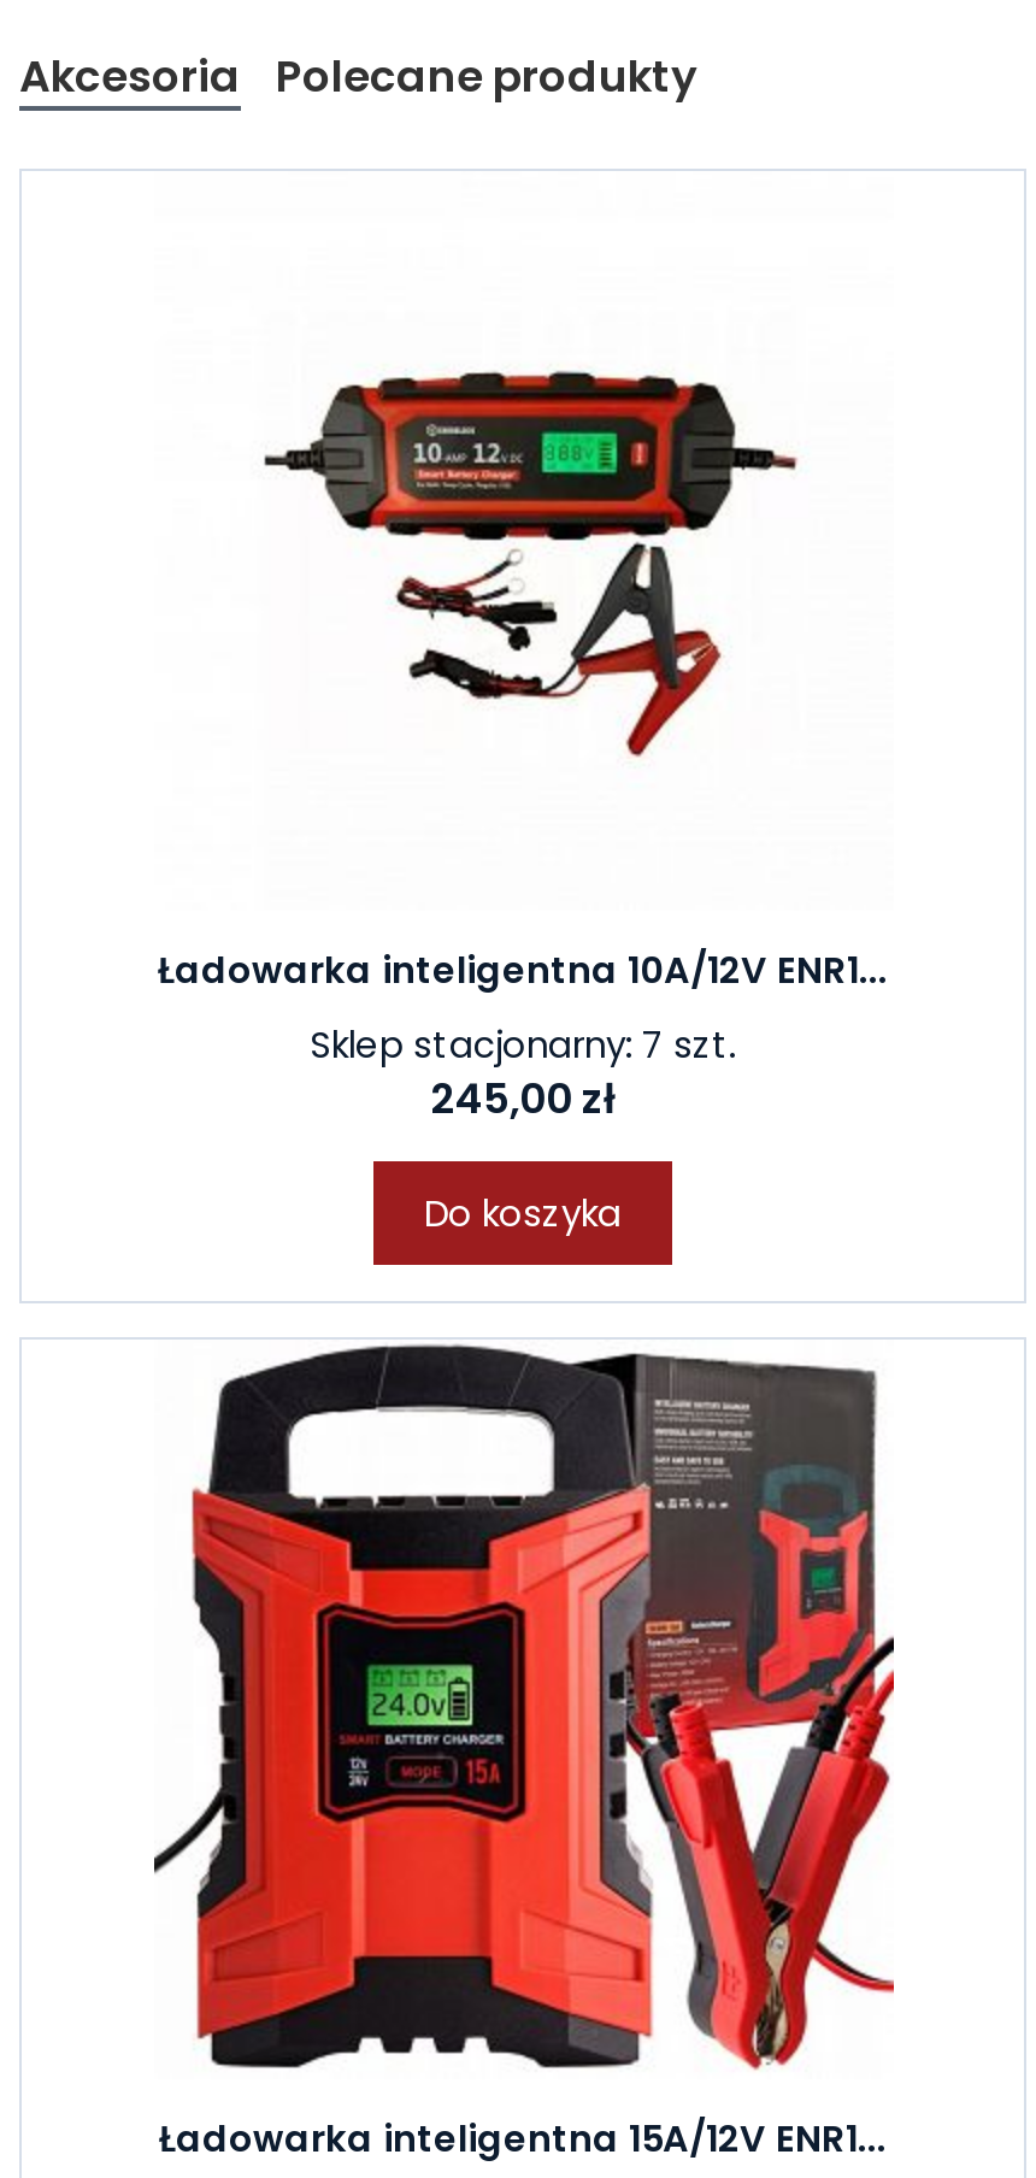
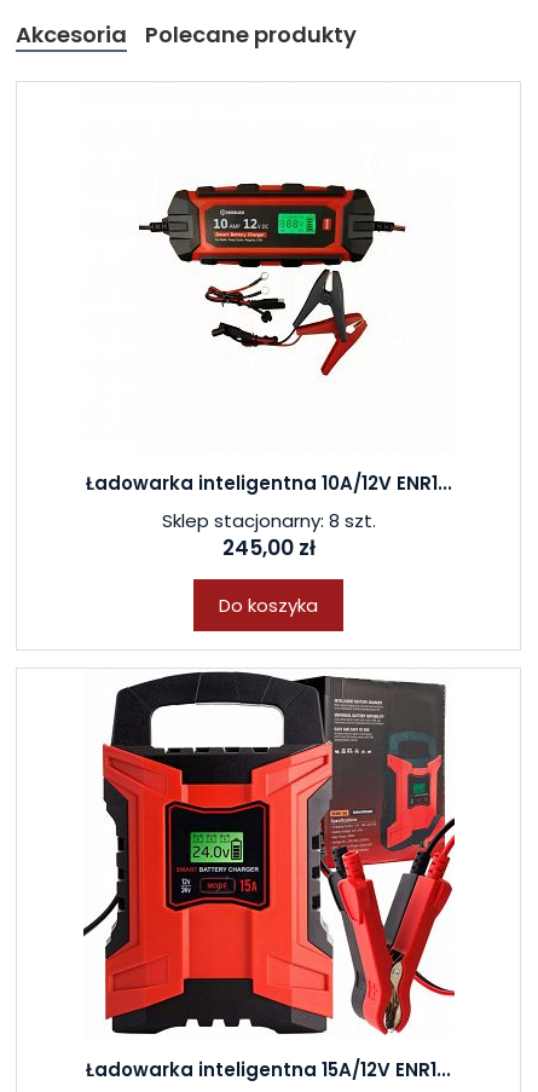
- Sklep stacjonarny: 7 szt.
+ Sklep stacjonarny: 8 szt.
